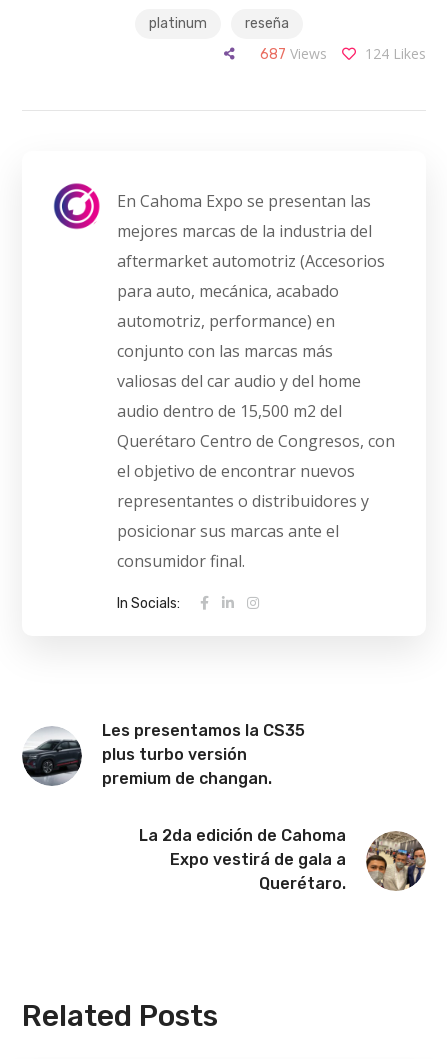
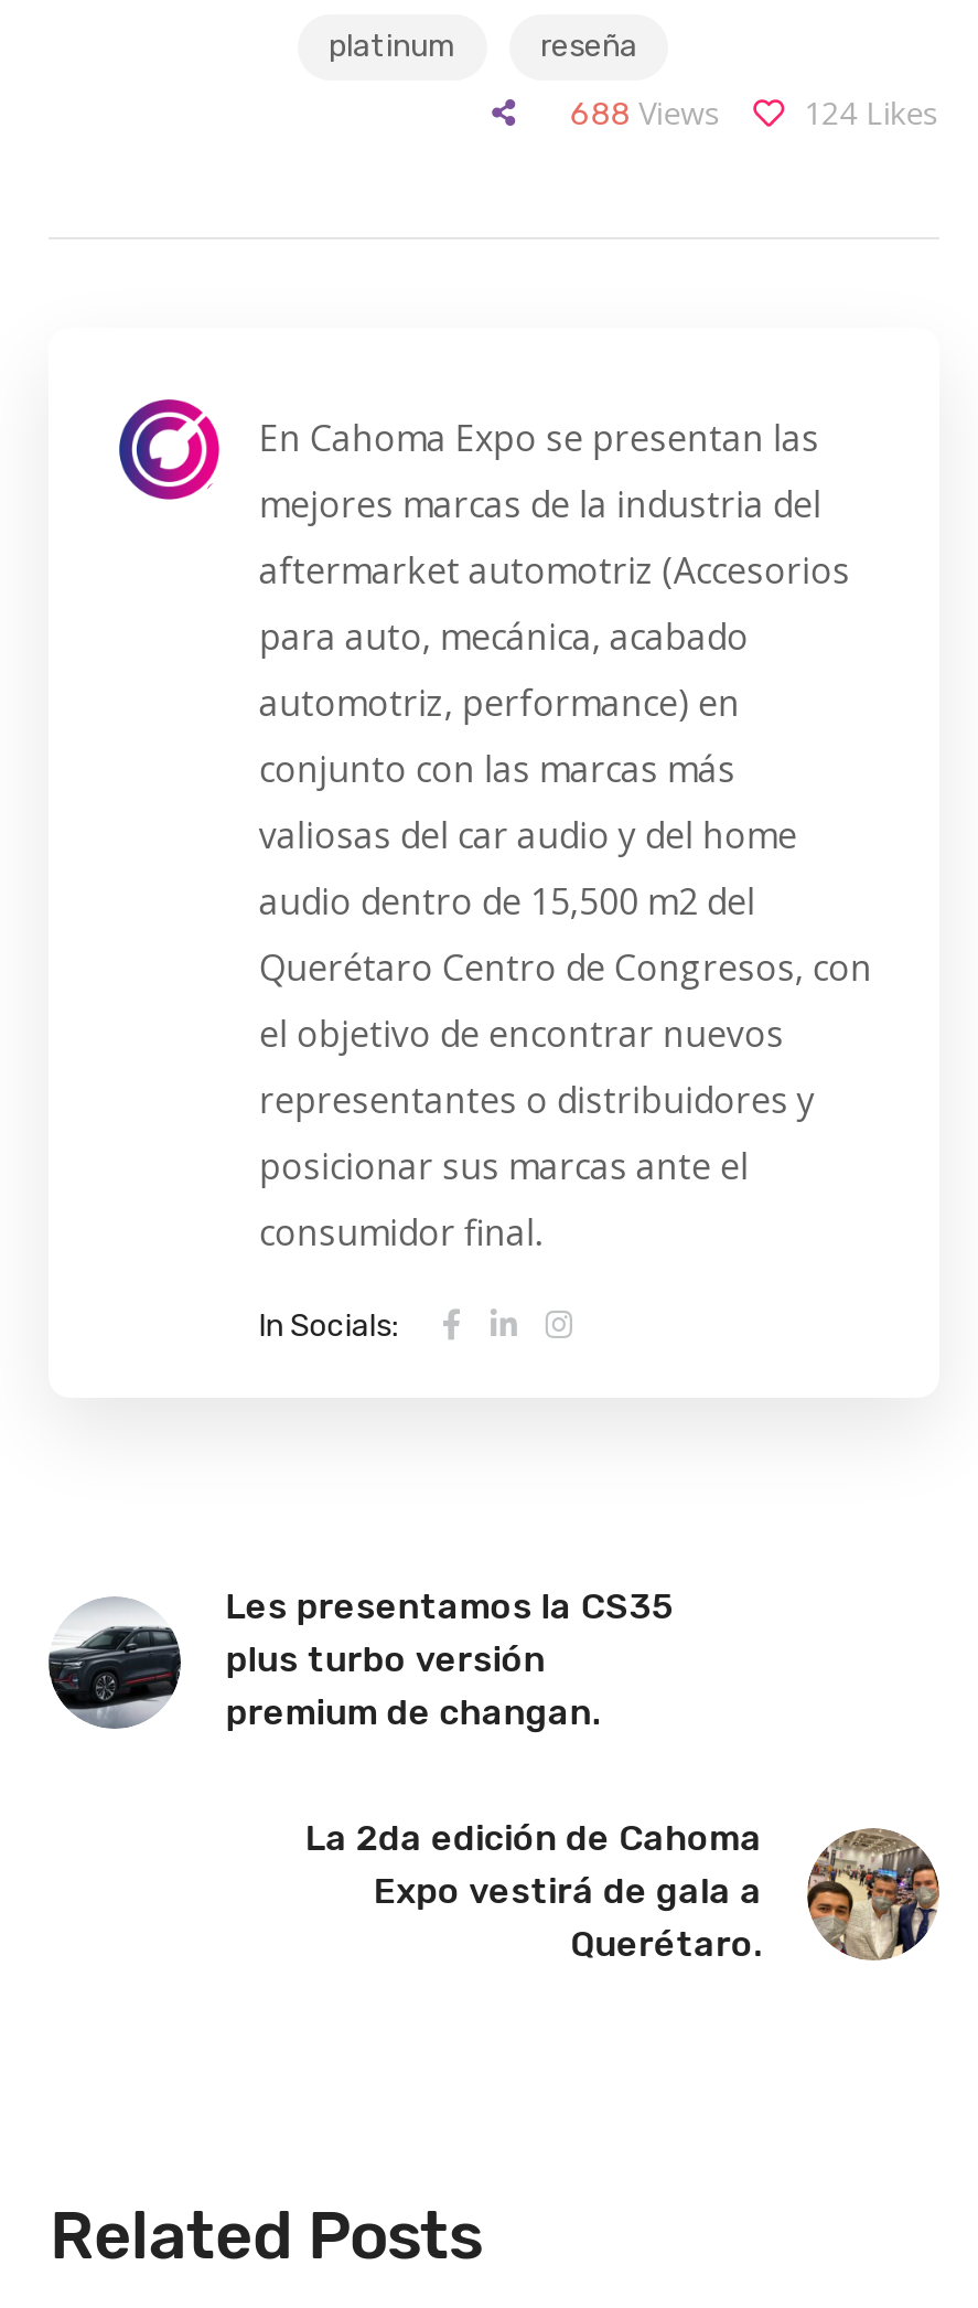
- 687 Views 124 Likes
+ 688 Views 124 Likes
